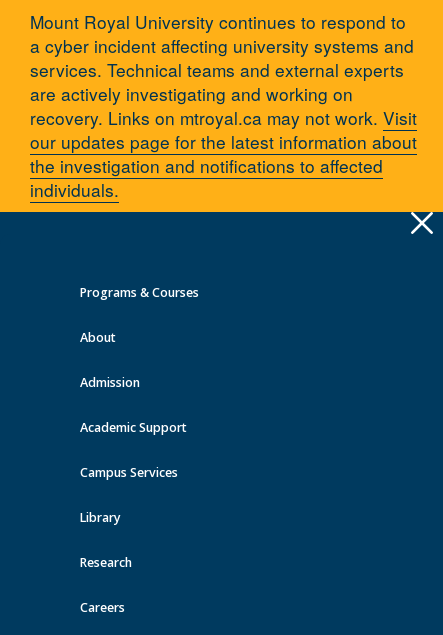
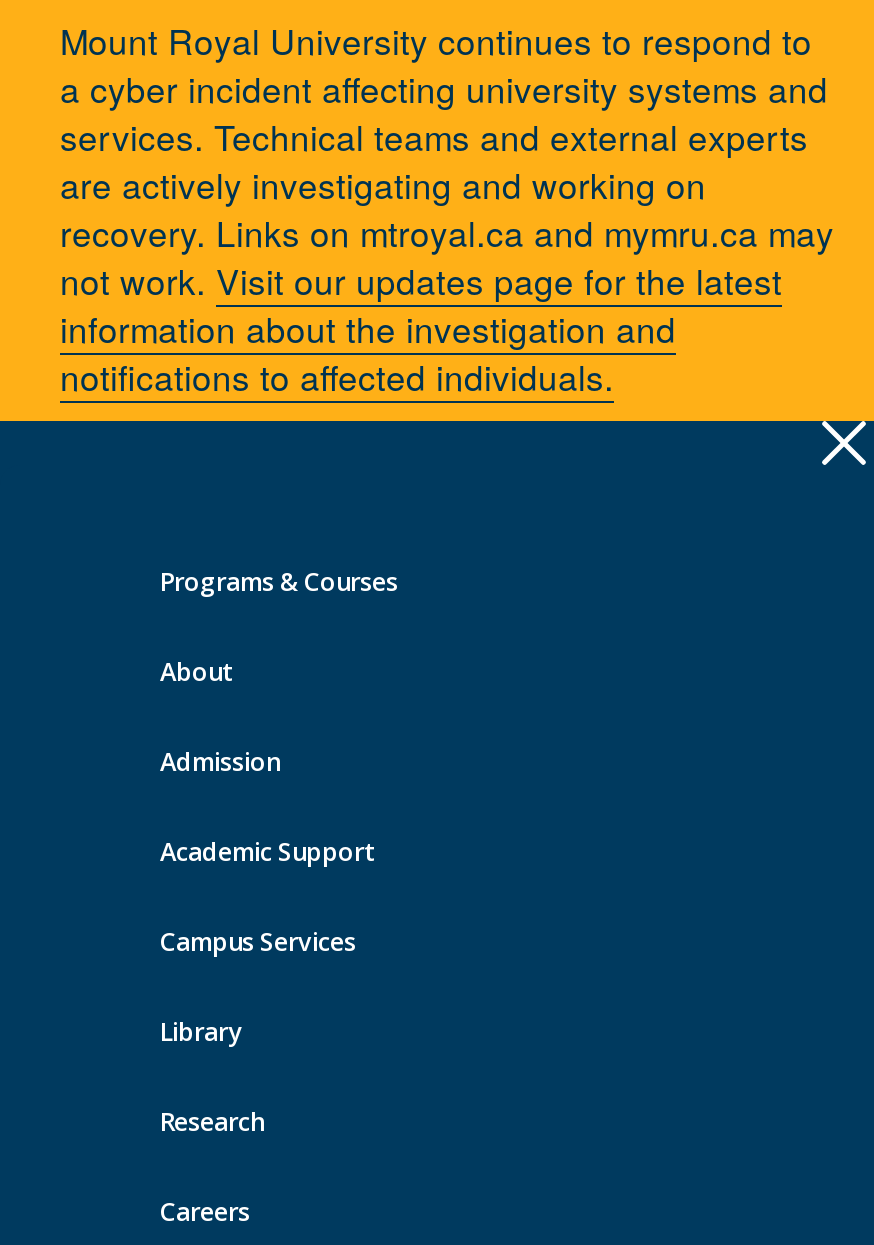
- recovery. Links on mtroyal.ca may not work. Visit
- our updates page for the latest information about
- the investigation and notifications to affected
- individuals.
+ recovery. Links on mtroyal.ca and mymru.ca may
+ not work. Visit our updates page for the latest
+ information about the investigation and
+ notifications to affected individuals.
